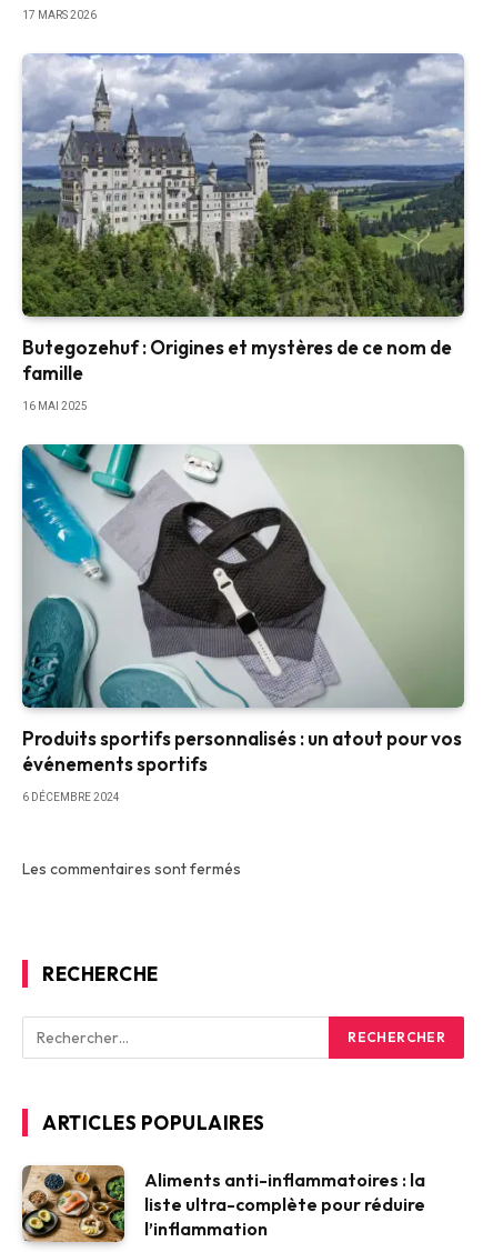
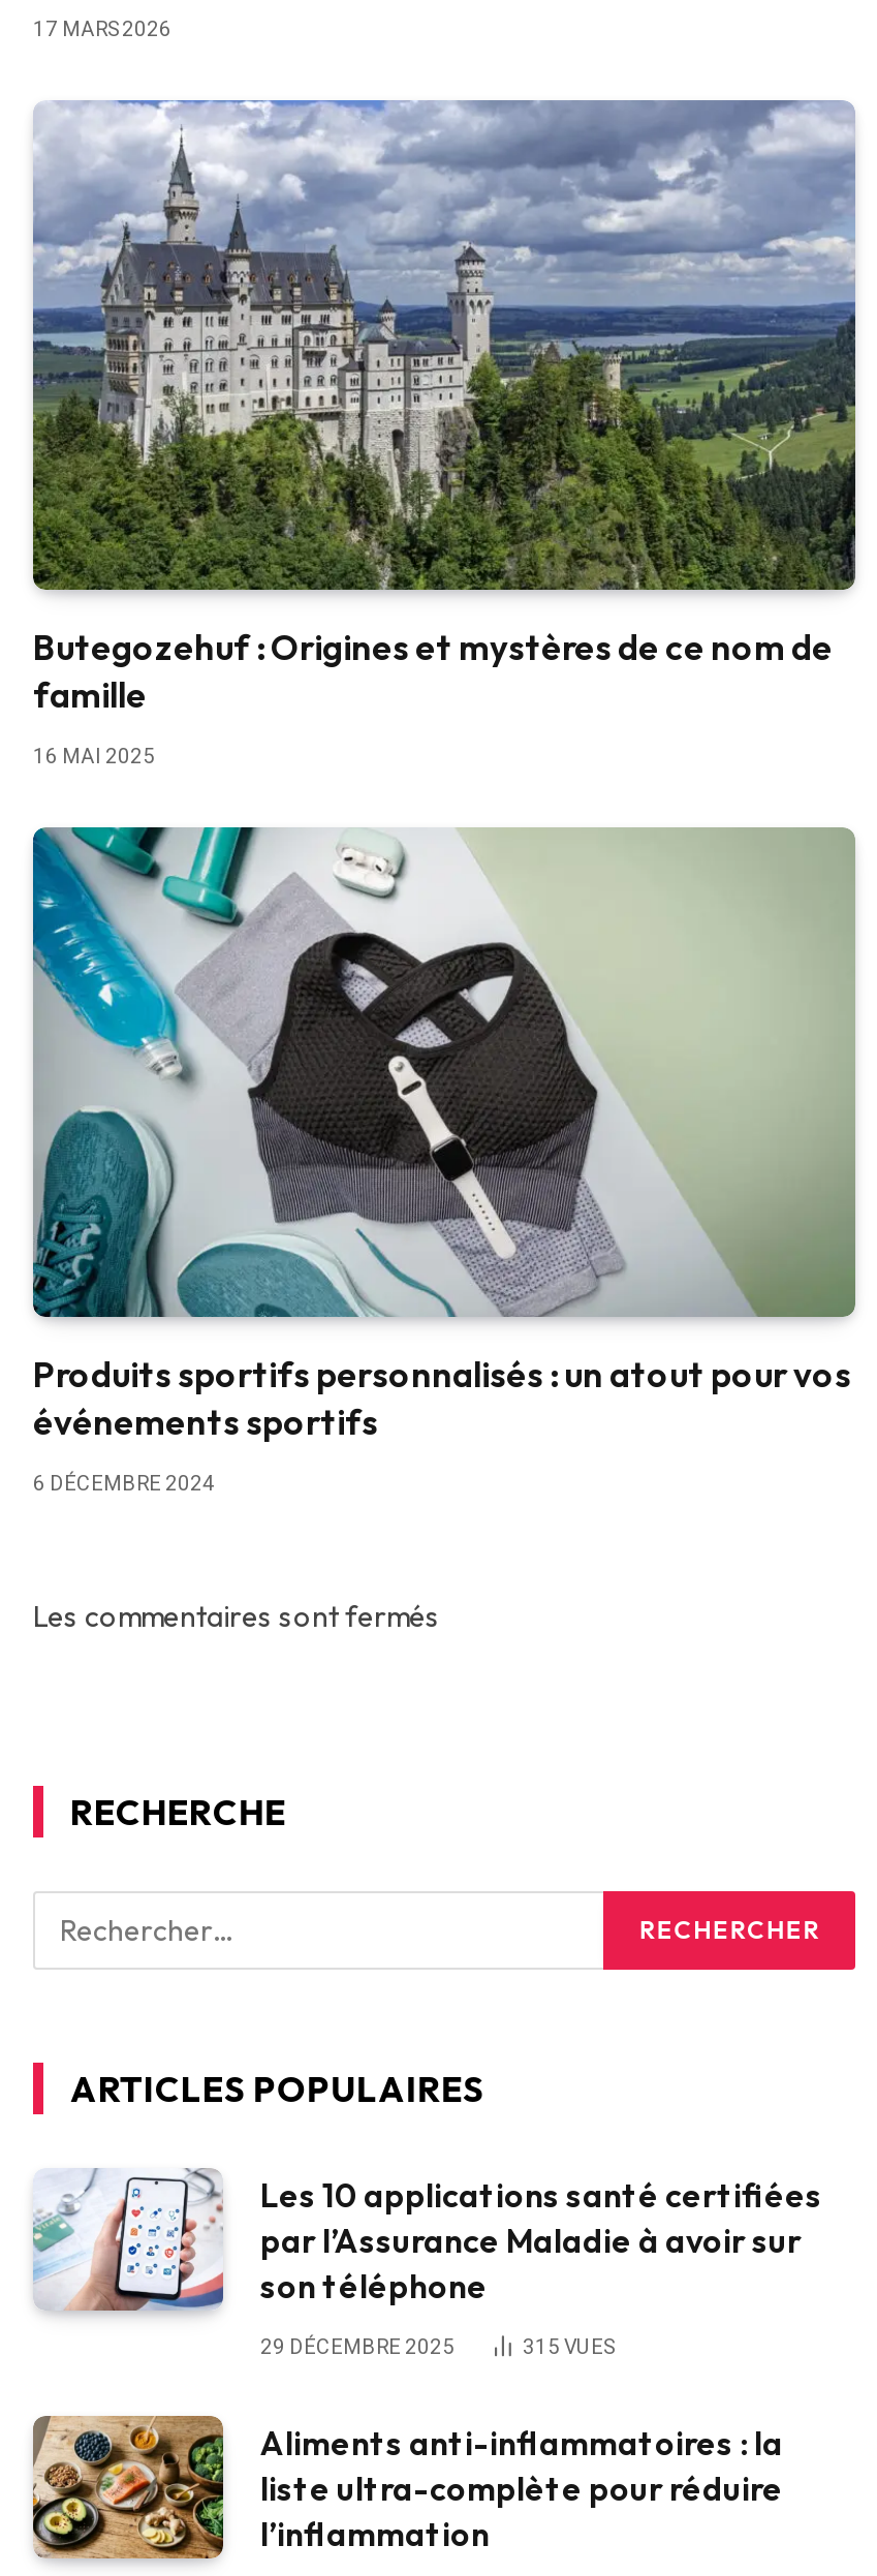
+ [image]
+ Les 10 applications santé certifiées
+ par l’Assurance Maladie à avoir sur
+ son téléphone
+ 29 DÉCEMBRE 2025
+ 315 VUES
